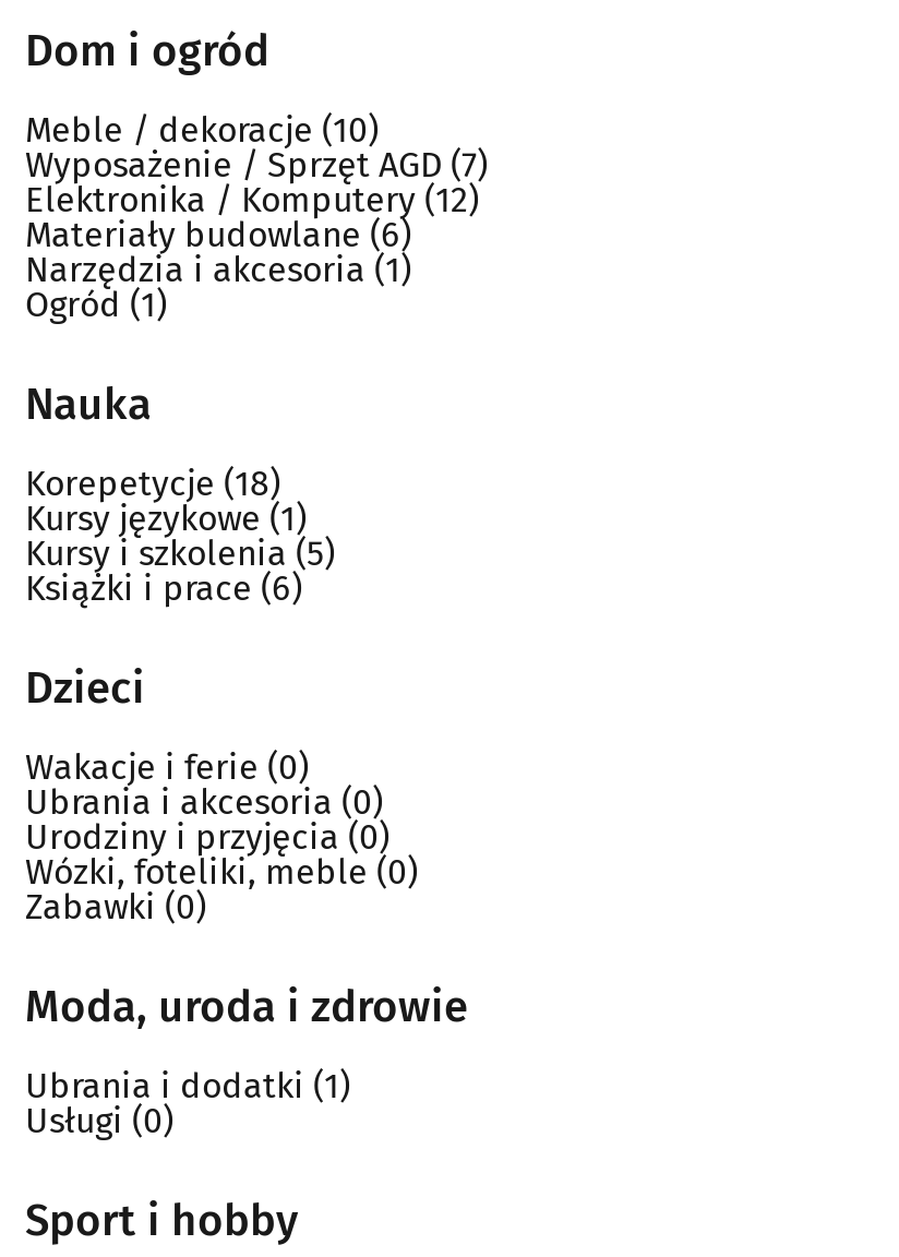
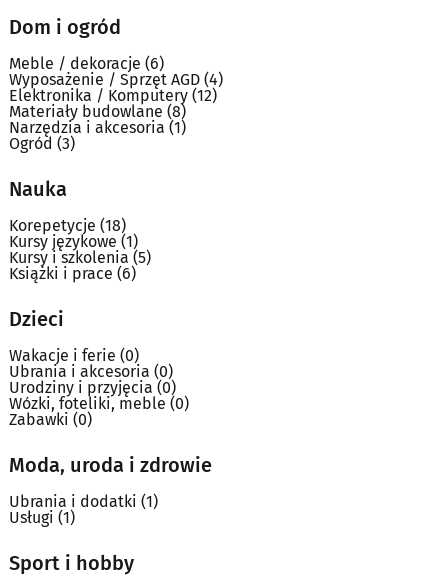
- Meble / dekoracje (10)
+ Meble / dekoracje (6)

- Wyposażenie / Sprzęt AGD (7)
+ Wyposażenie / Sprzęt AGD (4)

- Materiały budowlane(6)
+ Materiały budowlane(8)

- Ogród(1)
+ Ogród(3)

- Usługi(0)
+ Usługi(1)
